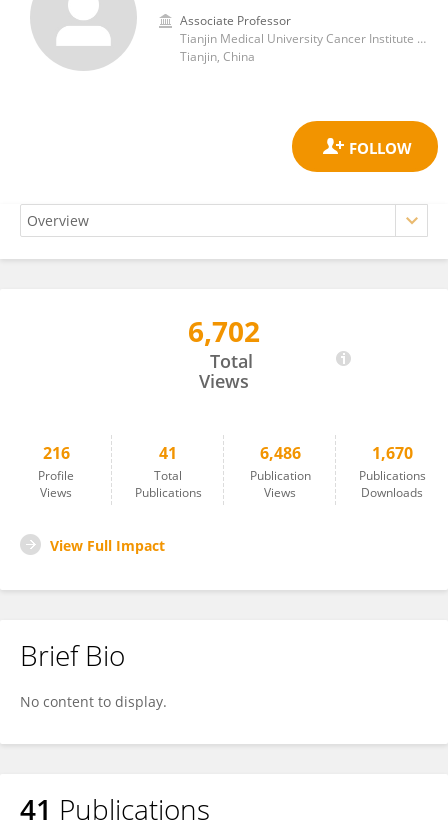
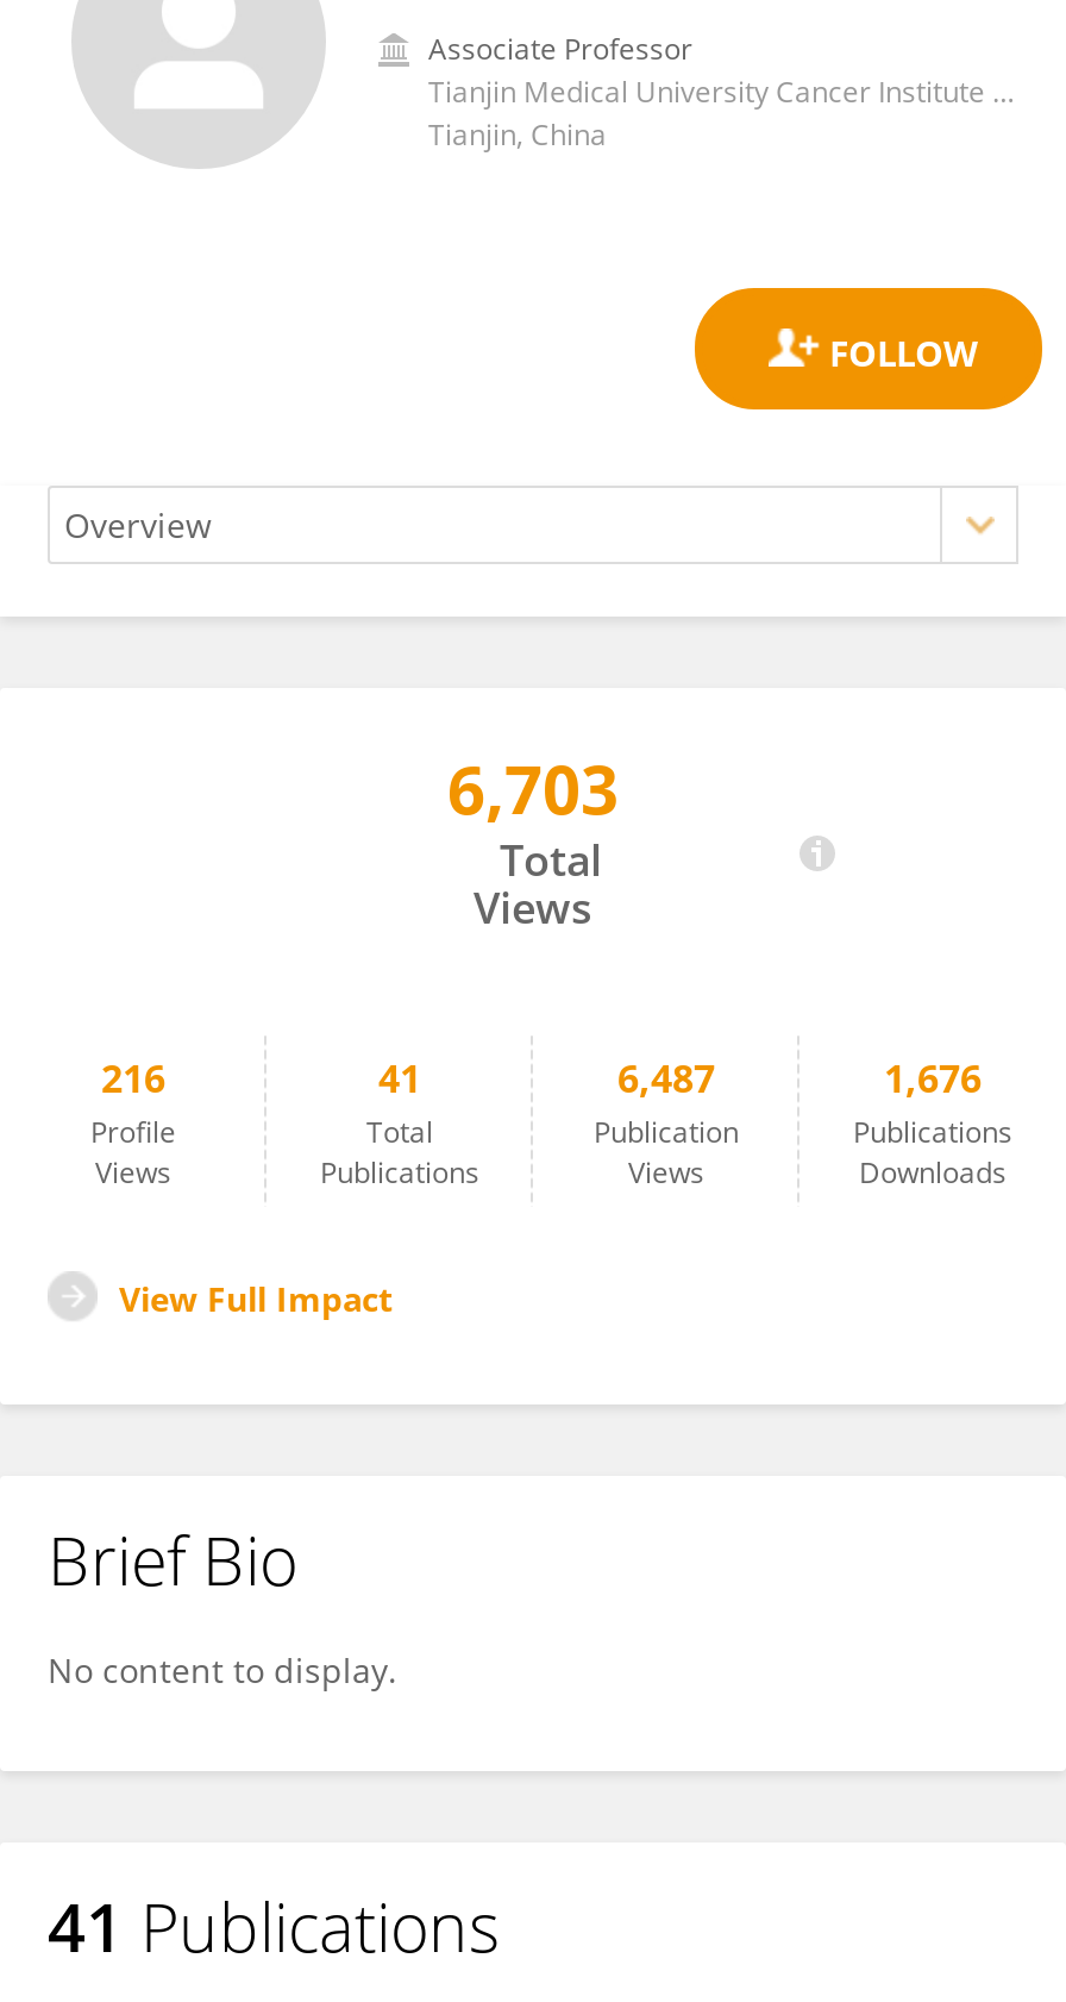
- 6,702
+ 6,703

- 6,486
+ 6,487

- 1,670
+ 1,676
